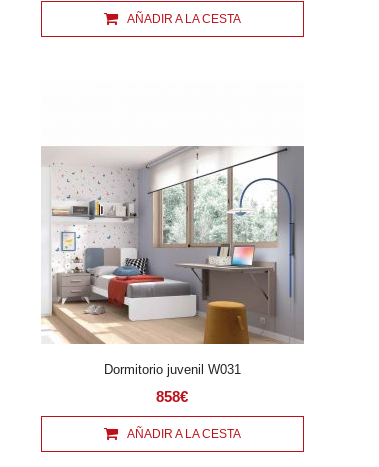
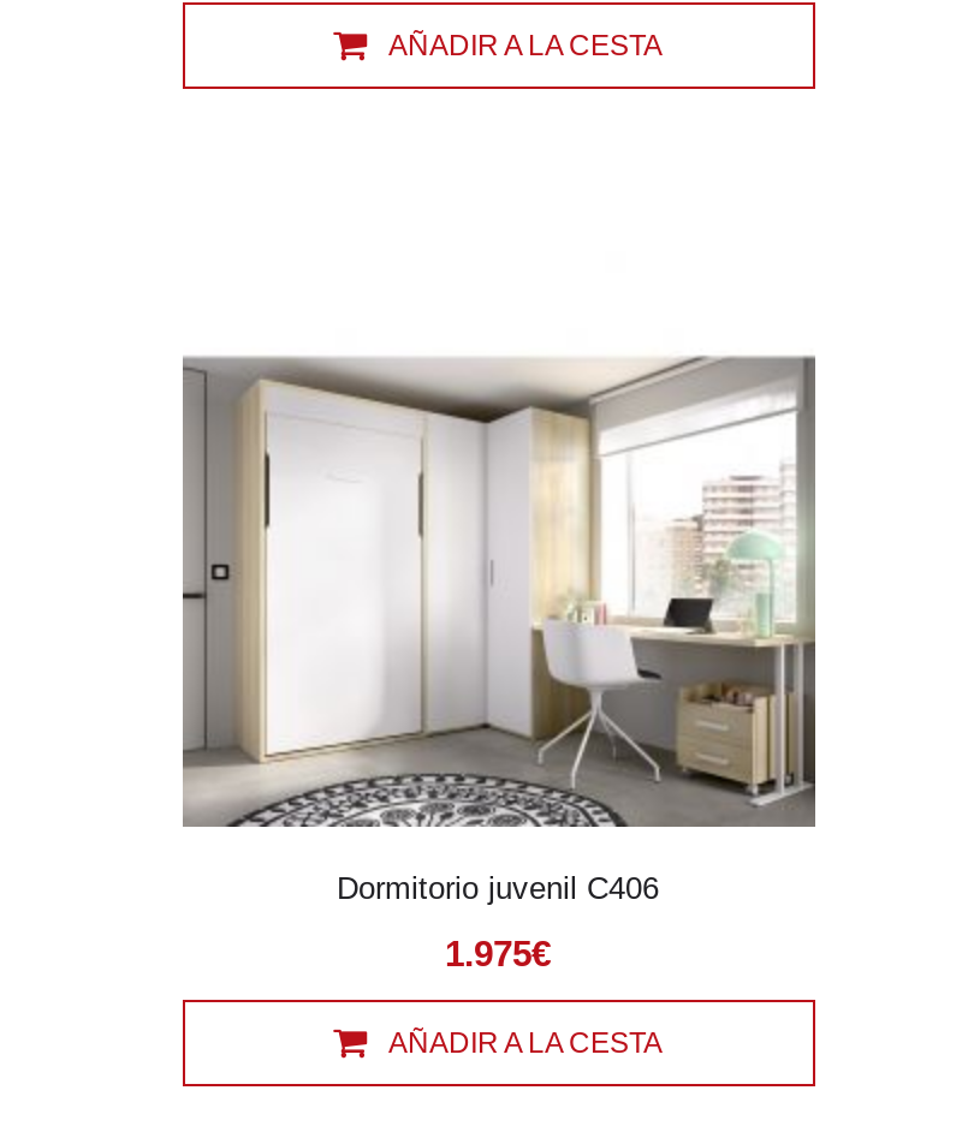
- [image]
- Dormitorio juvenil W031
+ [image]
+ Dormitorio juvenil C406

- 858€
+ 1.975€
